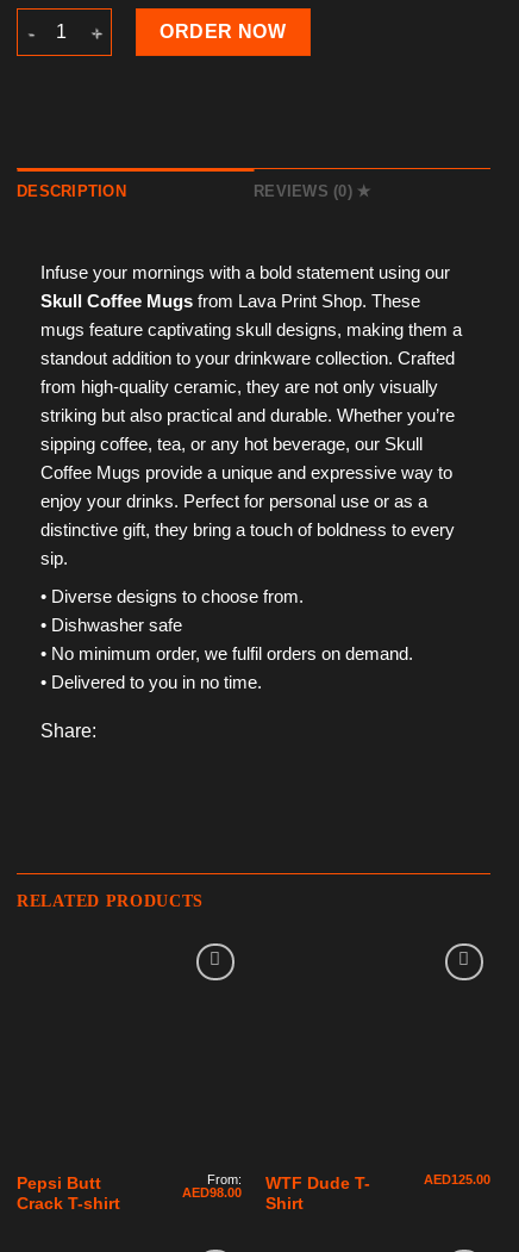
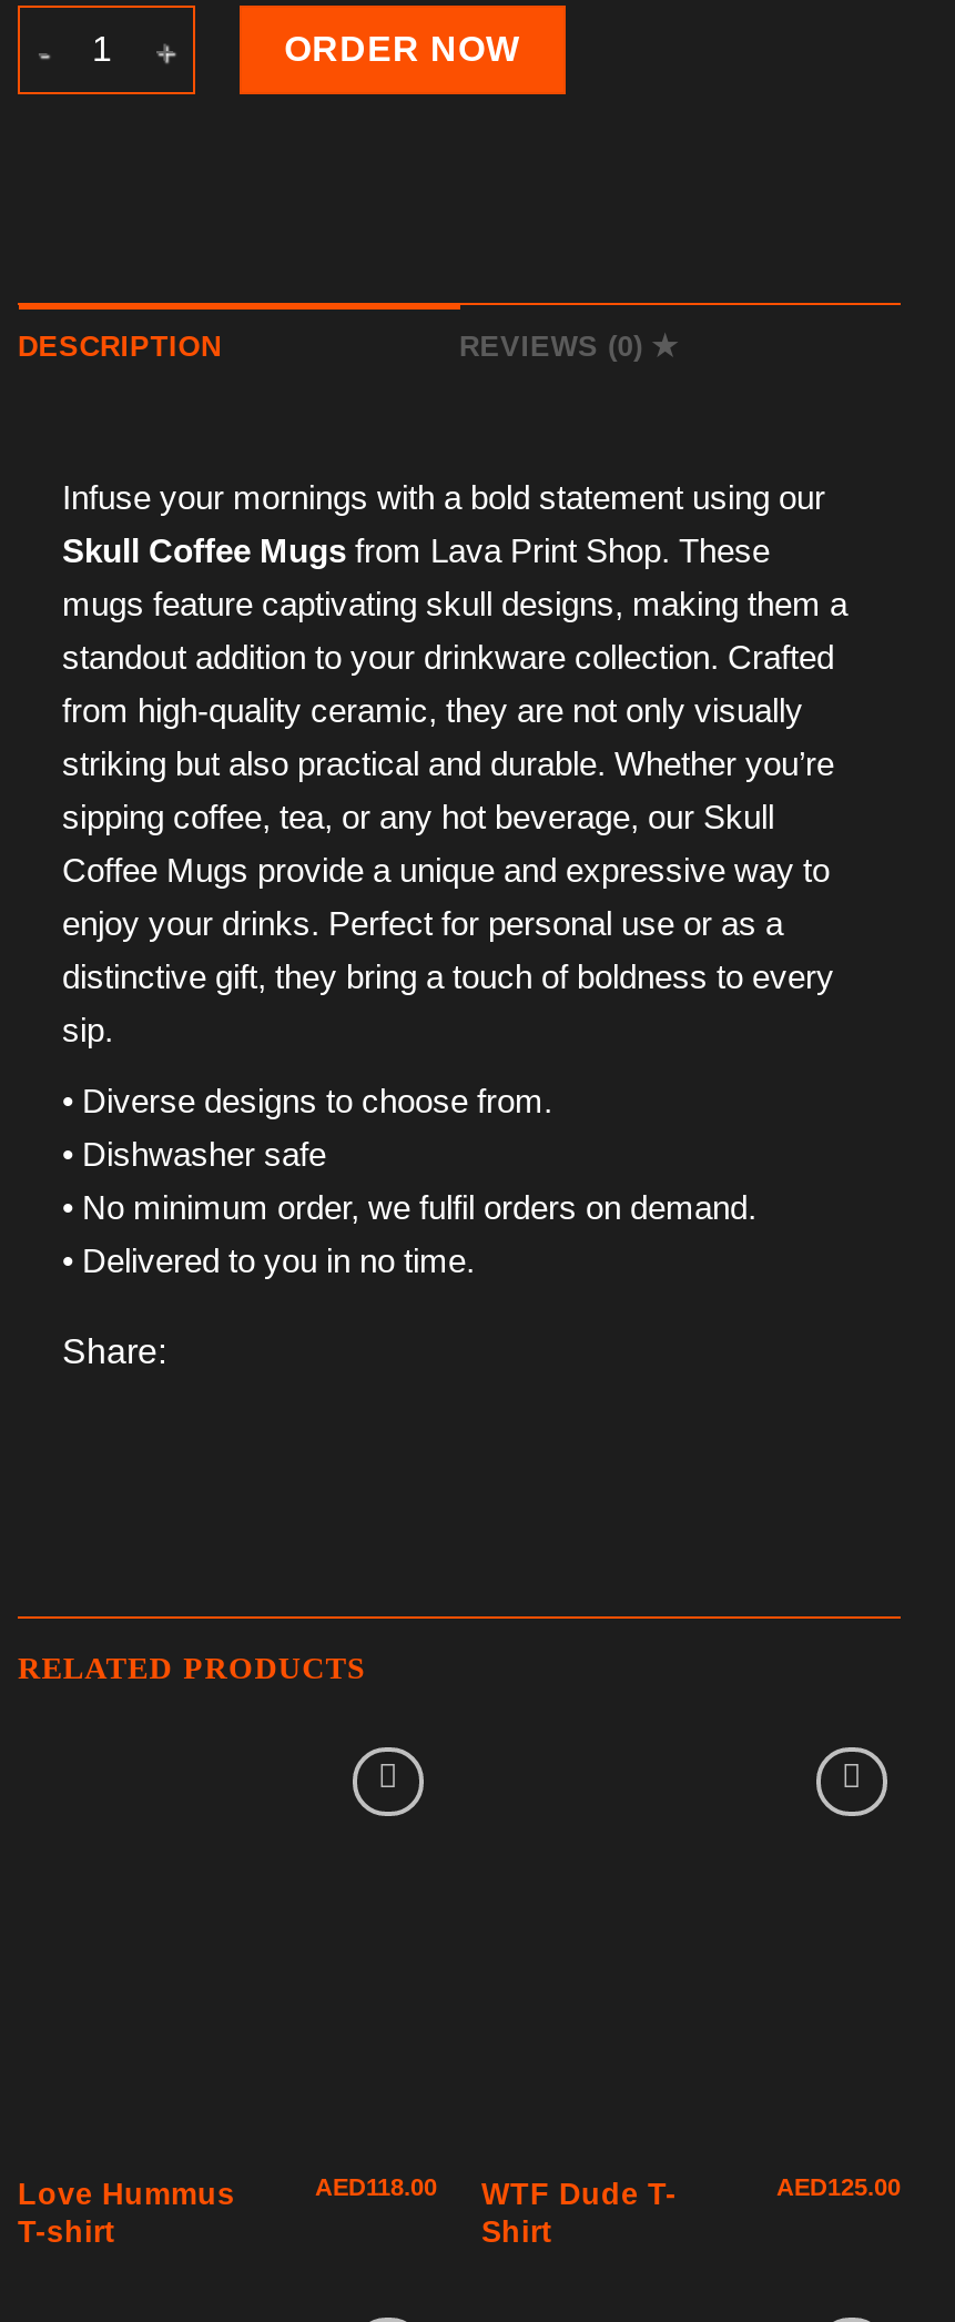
- Pepsi Butt
- Crack T-shirt
+ Love Hummus
+ T-shirt

- From:
- AED98.00
+ AED118.00
